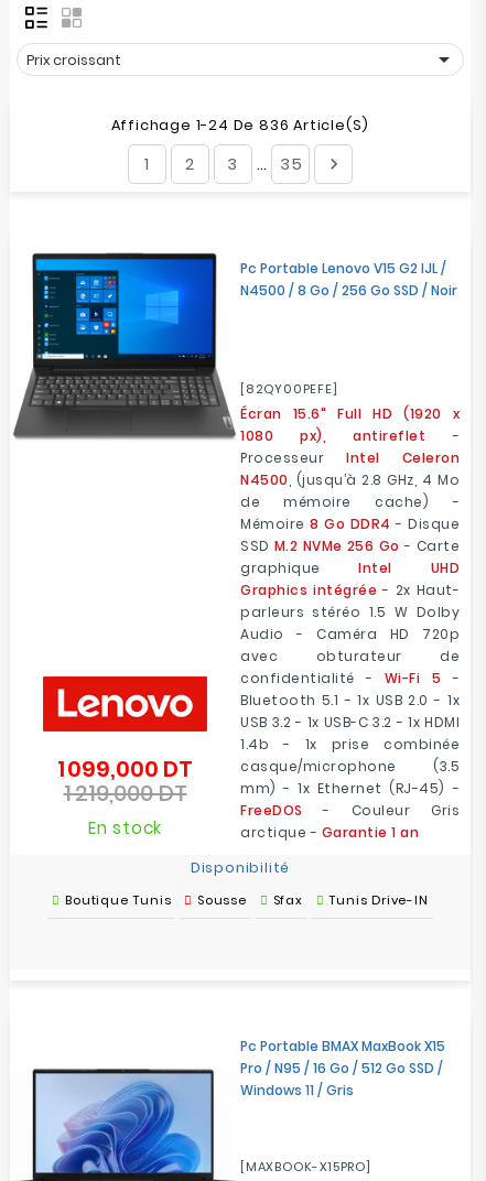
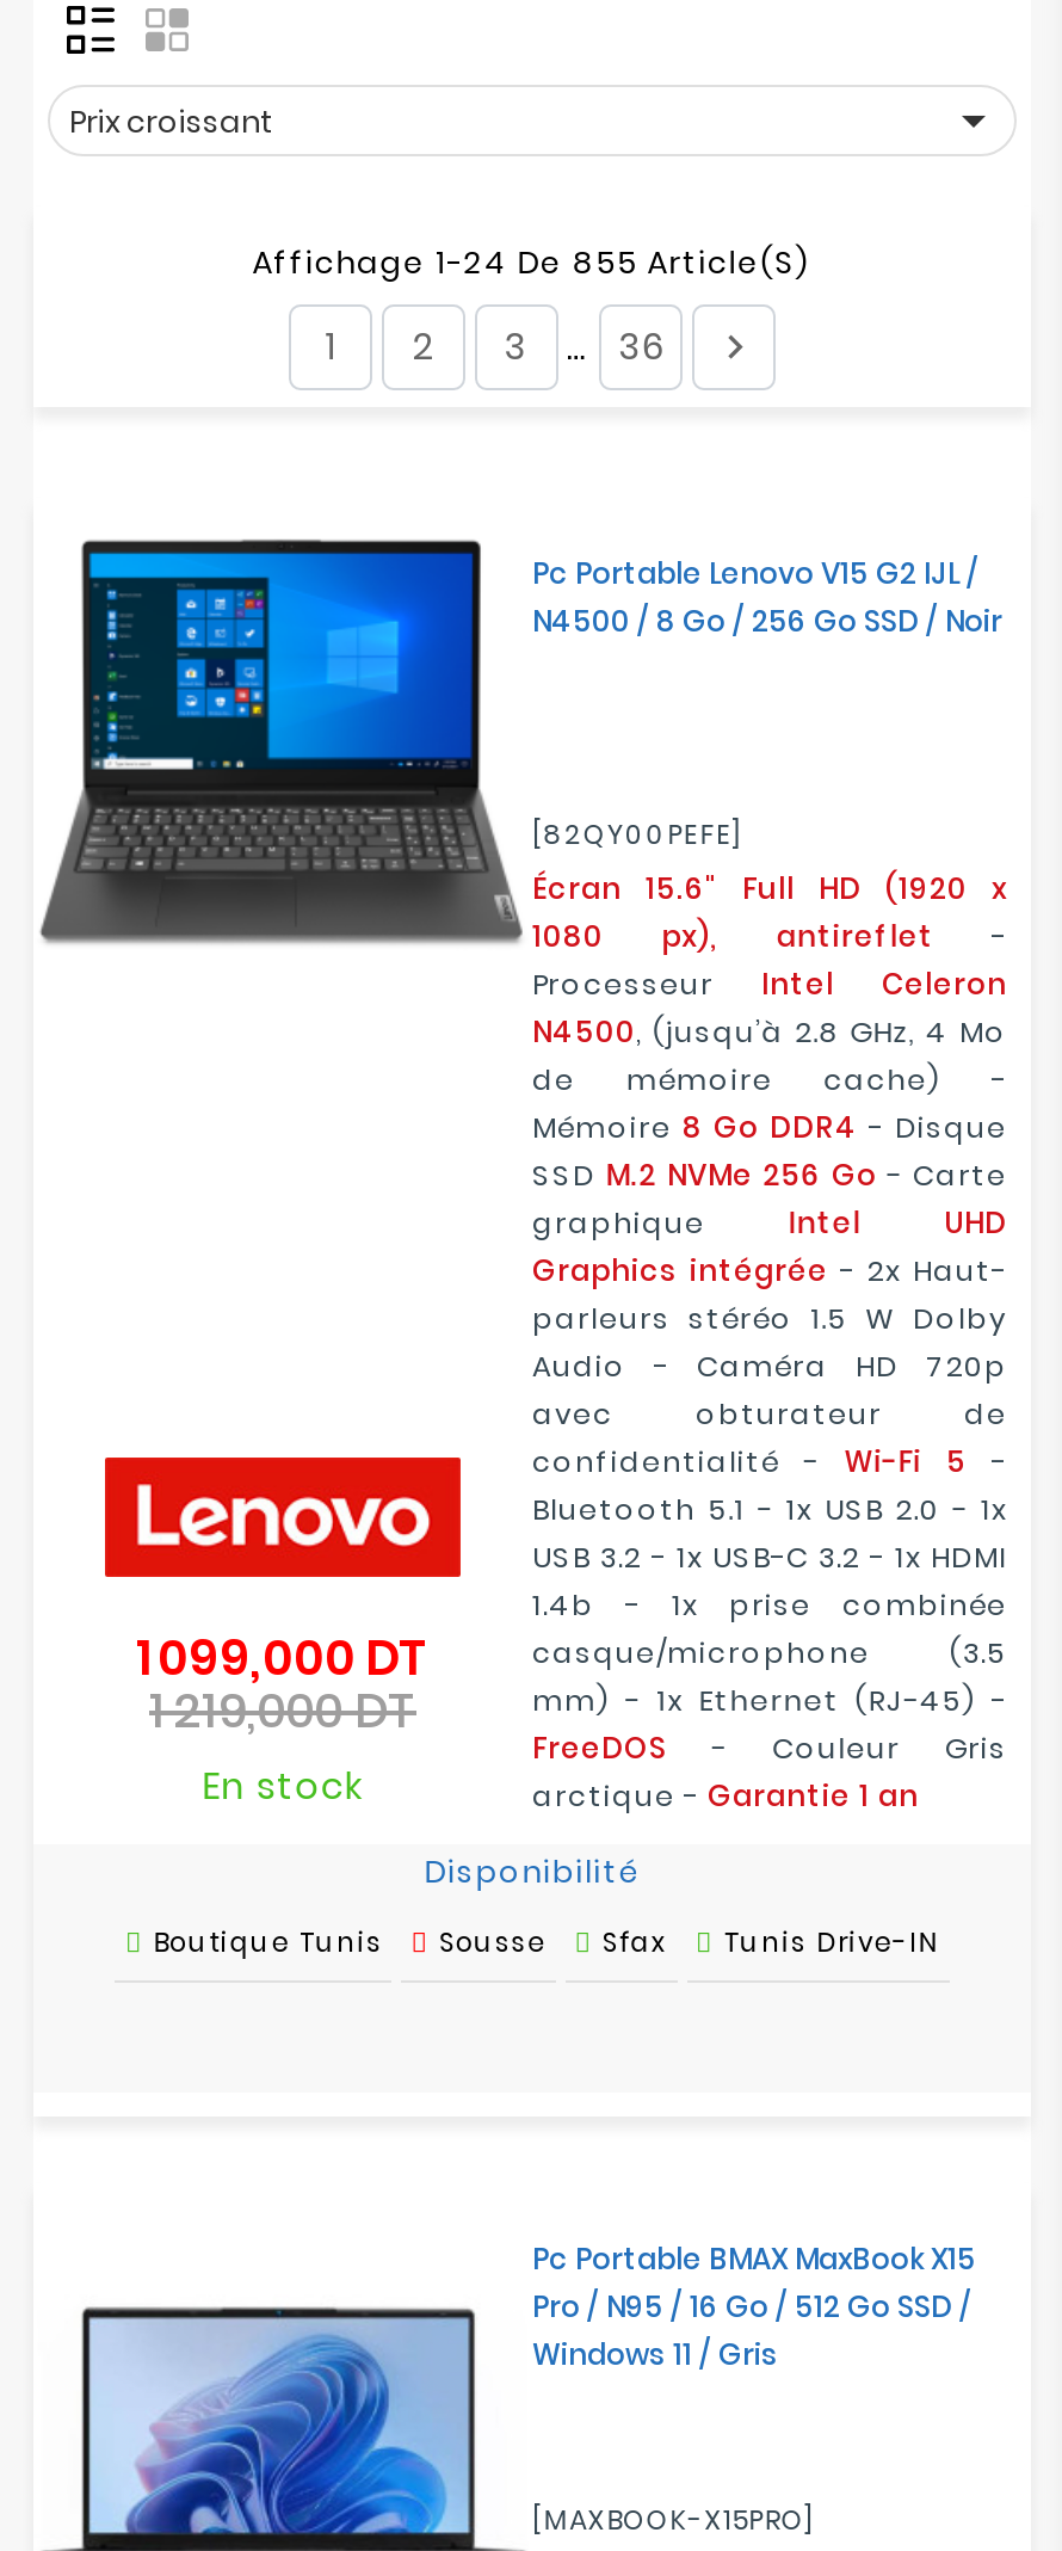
- Affichage 1-24 De 836 Article(s)
+ Affichage 1-24 De 855 Article(s)

- … 35
+ … 36
